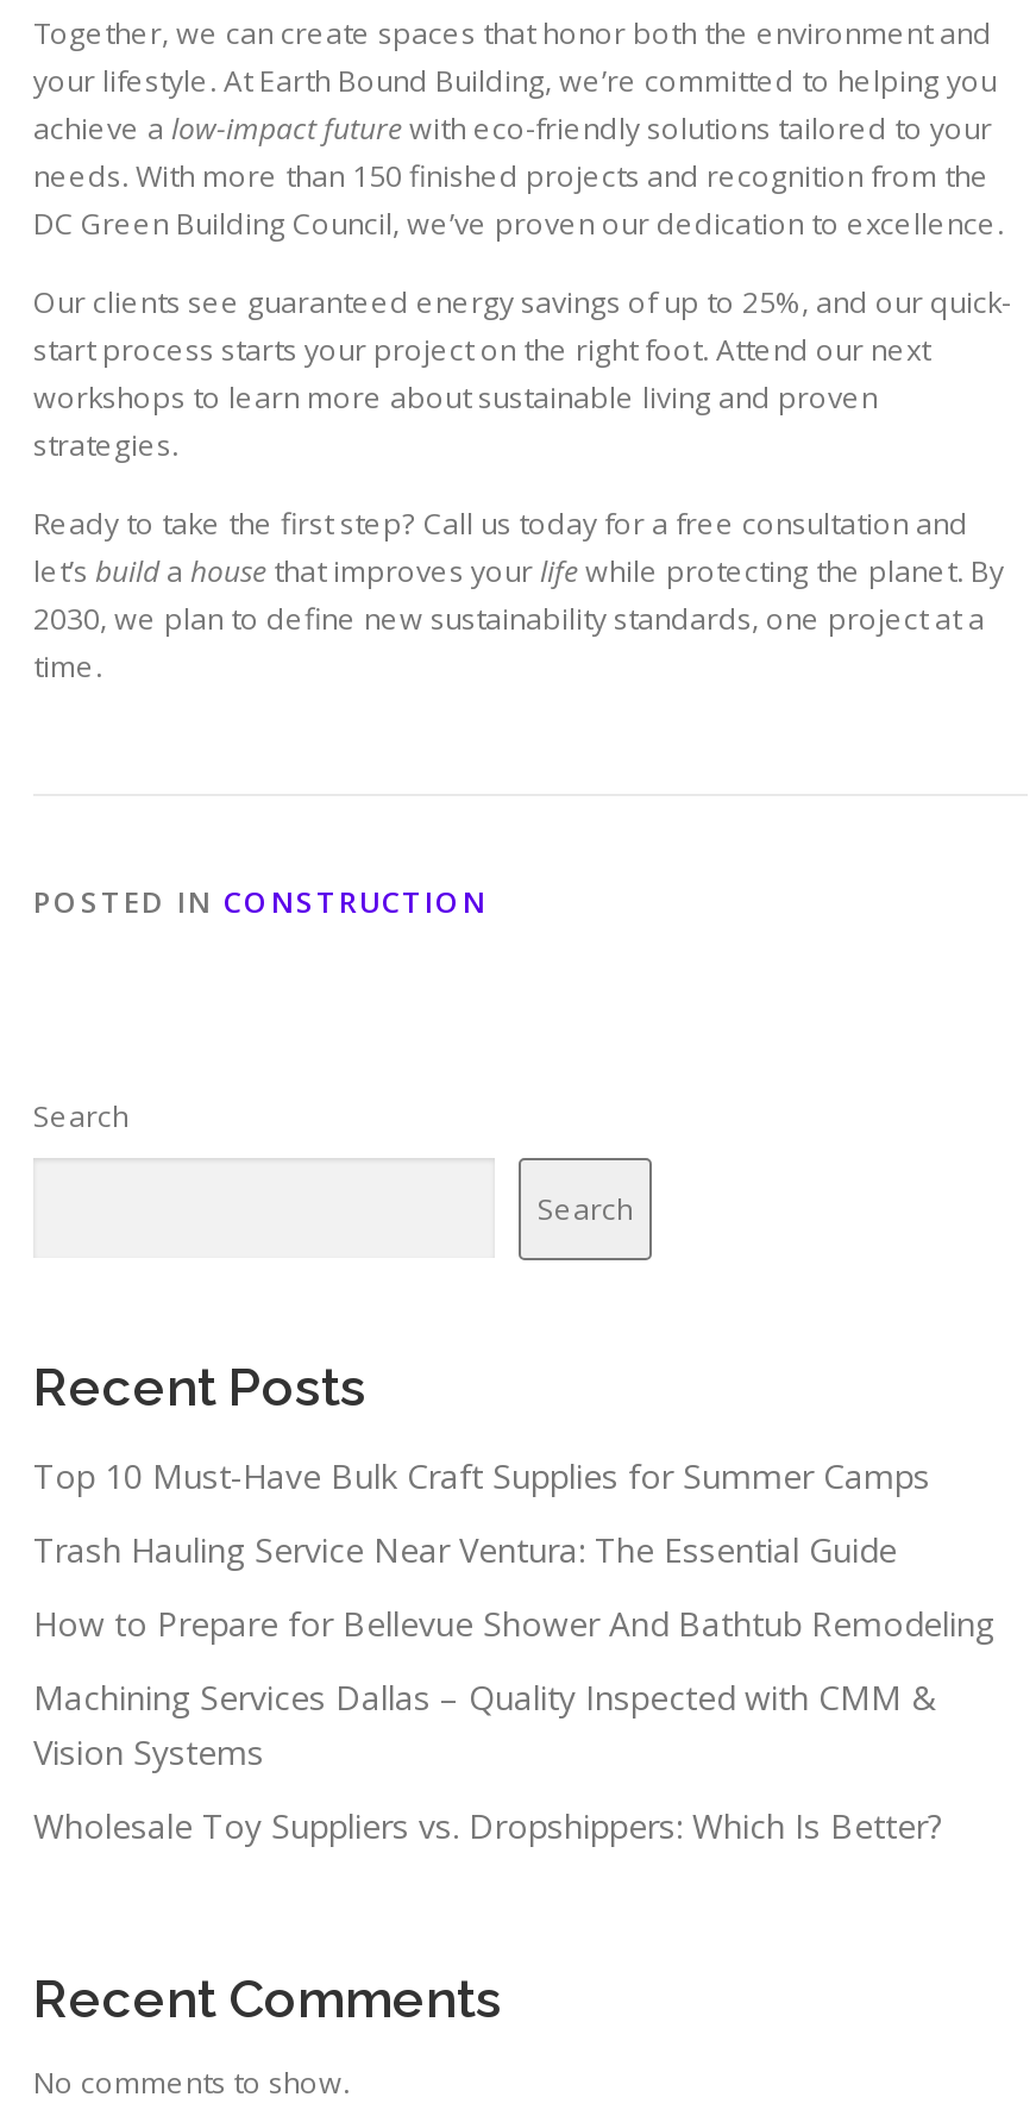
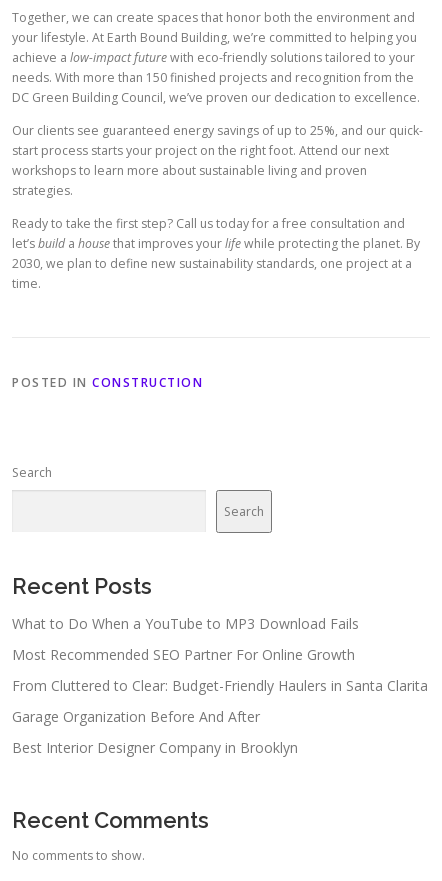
- Top 10 Must-Have Bulk Craft Supplies for Summer Camps
+ What to Do When a YouTube to MP3 Download Fails

- Trash Hauling Service Near Ventura: The Essential Guide
+ Most Recommended SEO Partner For Online Growth

- How to Prepare for Bellevue Shower And Bathtub Remodeling
+ From Cluttered to Clear: Budget-Friendly Haulers in Santa Clarita

- Machining Services Dallas – Quality Inspected with CMM &
- Vision Systems
+ Garage Organization Before And After

- Wholesale Toy Suppliers vs. Dropshippers: Which Is Better?
+ Best Interior Designer Company in Brooklyn
